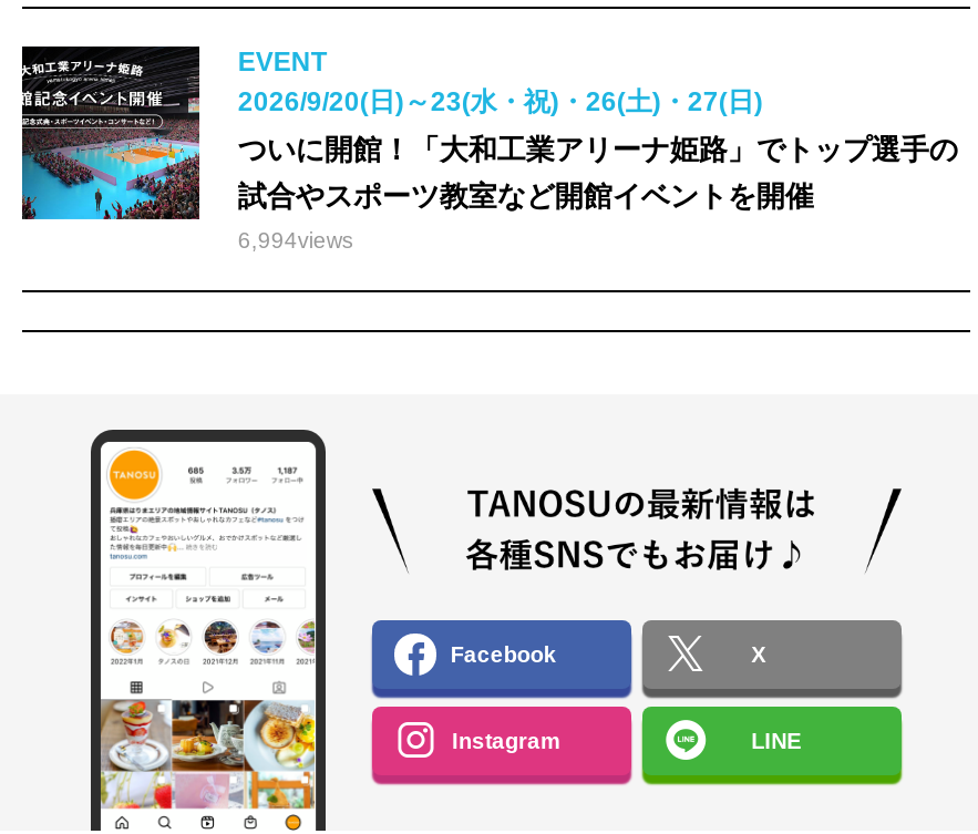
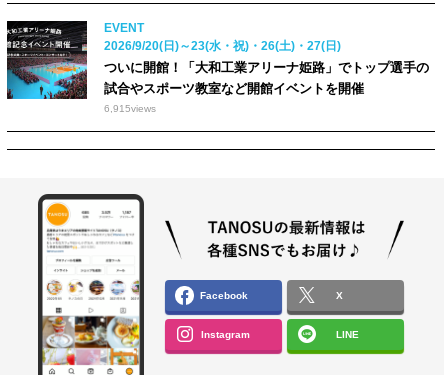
- 6,994views
+ 6,915views
